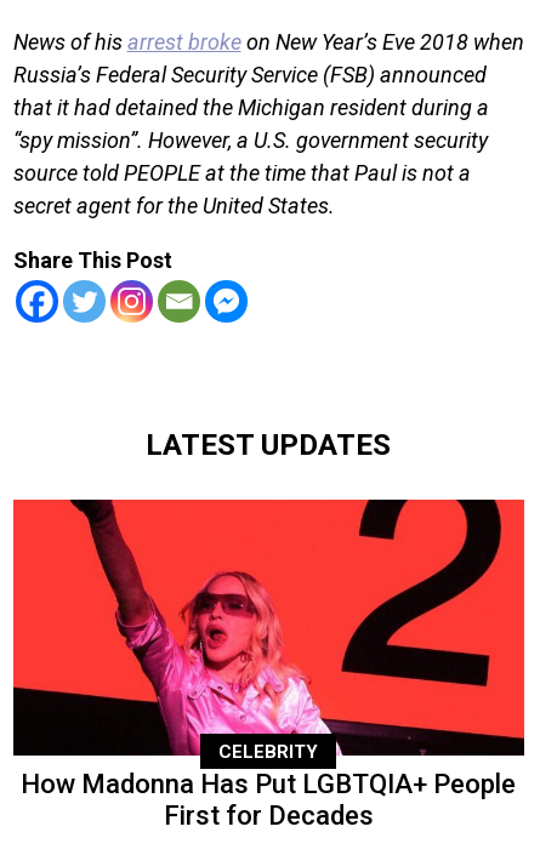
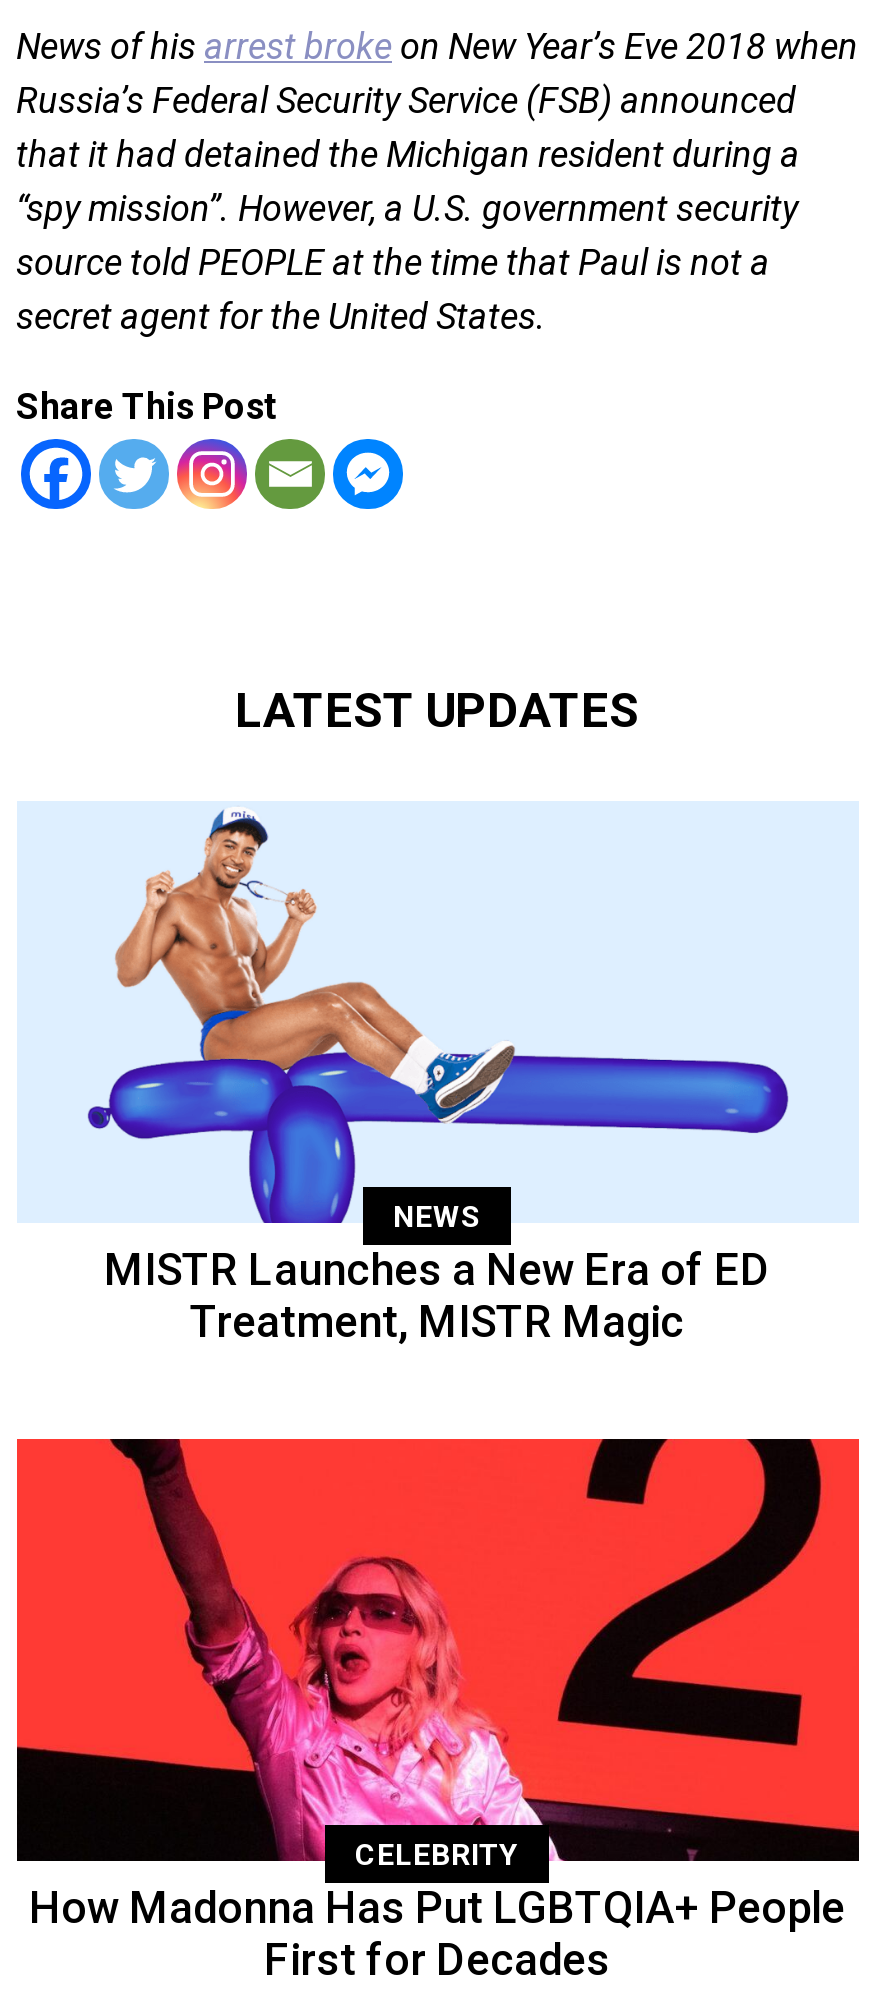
+ [image]
+ NEWS
+ MISTR Launches a New Era of ED
+ Treatment, MISTR Magic
